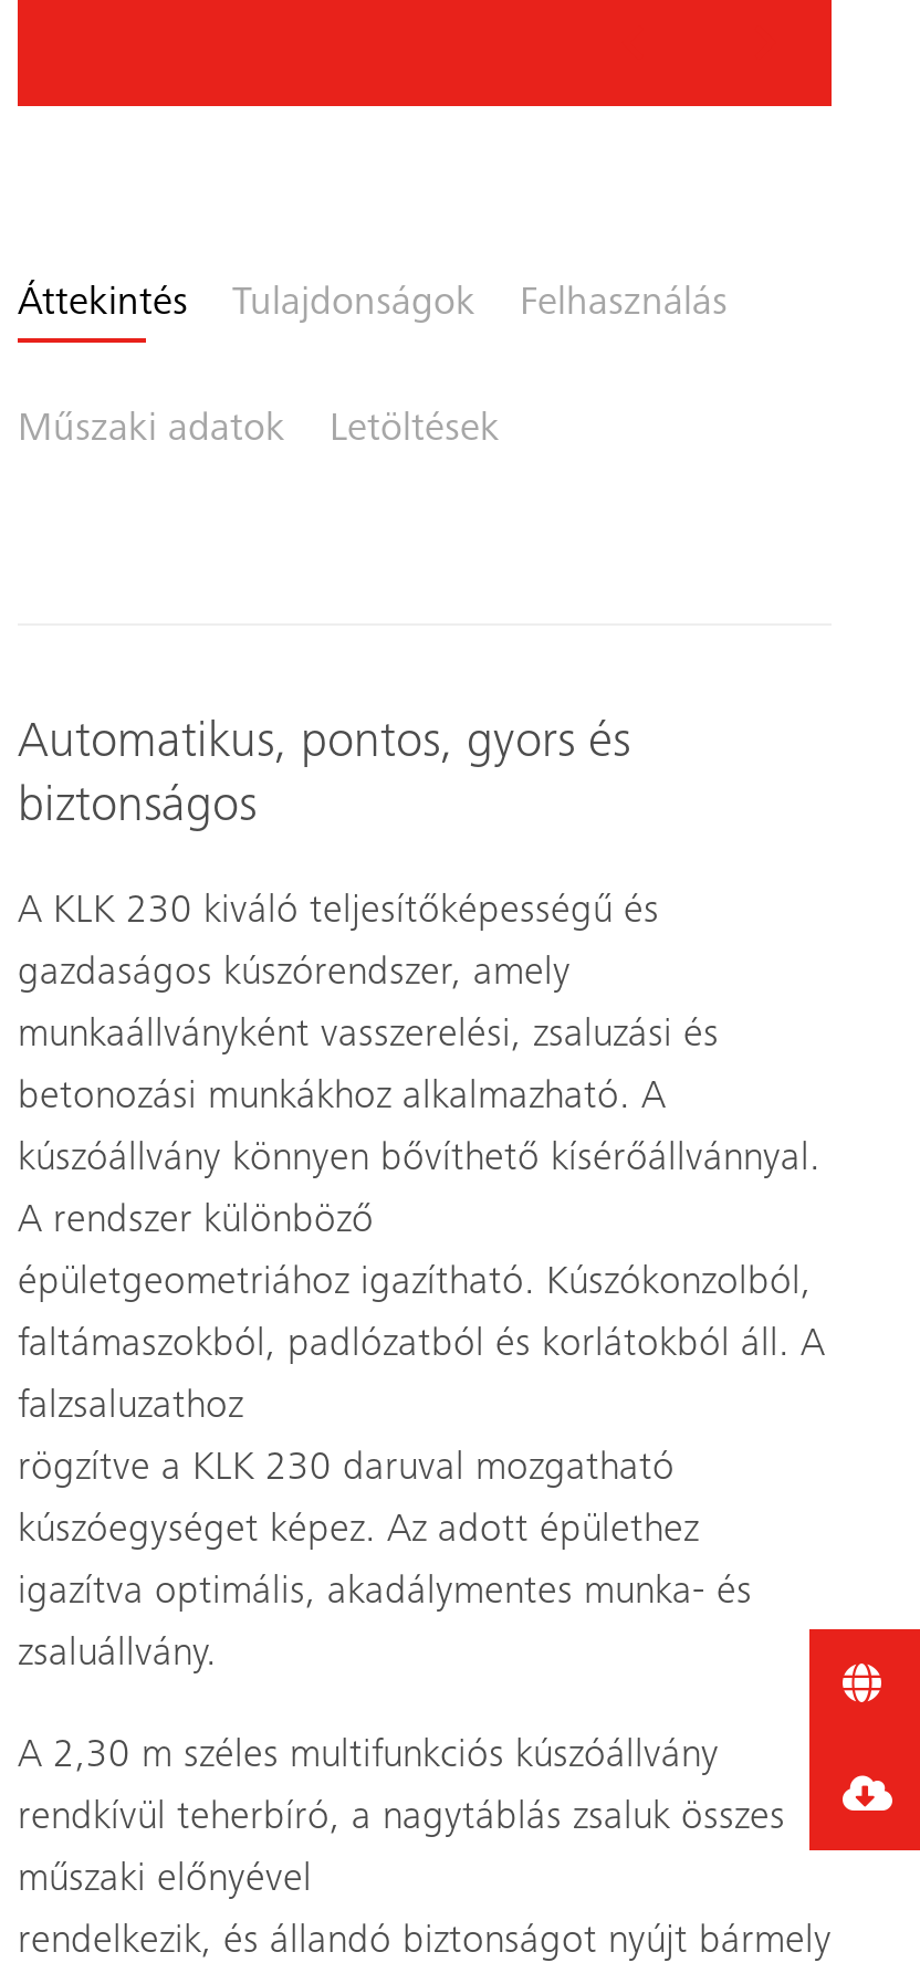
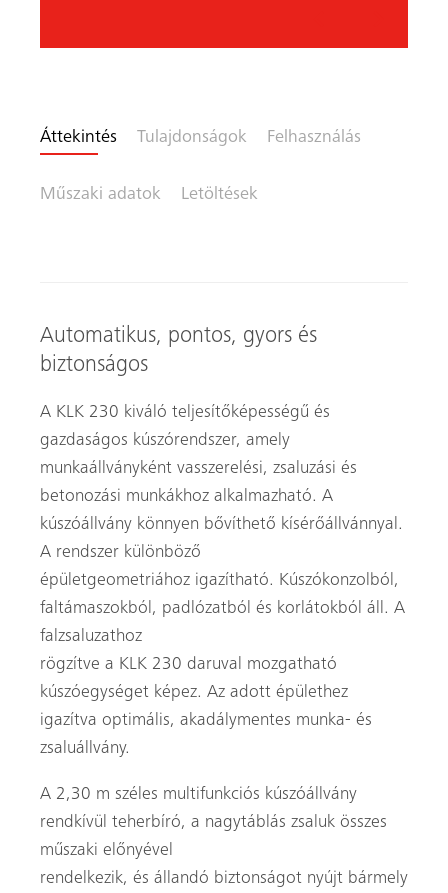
- [image]
